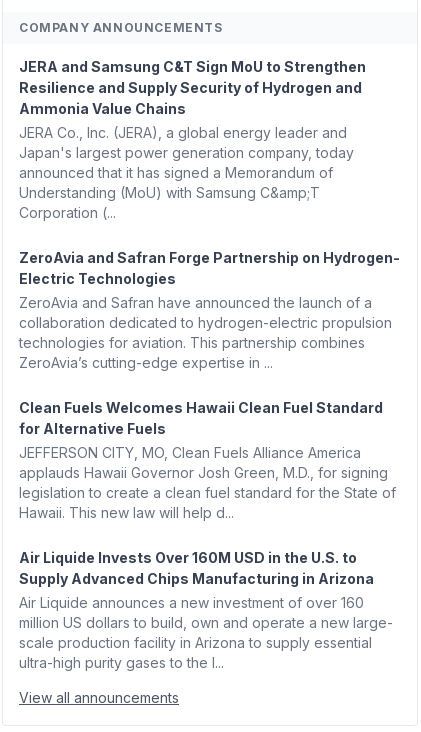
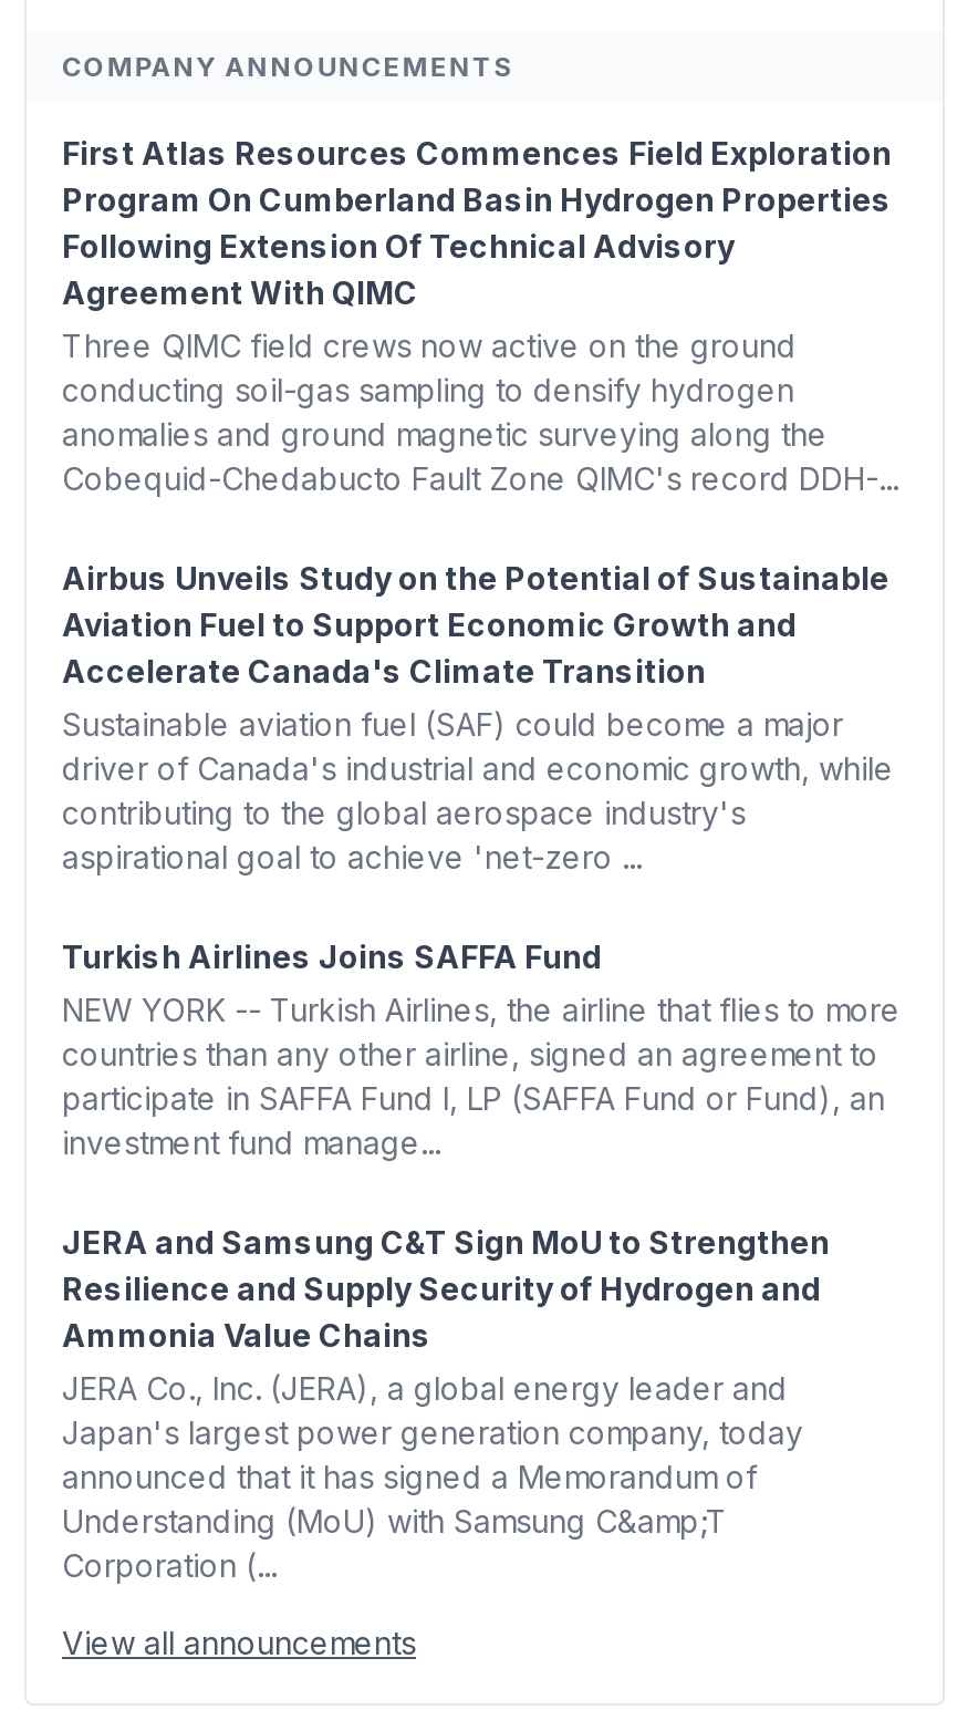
+ First Atlas Resources Commences Field Exploration
+ Program On Cumberland Basin Hydrogen Properties
+ Following Extension Of Technical Advisory
+ Agreement With QIMC
+ Three QIMC field crews now active on the ground
+ conducting soil-gas sampling to densify hydrogen
+ anomalies and ground magnetic surveying along the
+ Cobequid-Chedabucto Fault Zone QIMC's record DDH-...
+ Airbus Unveils Study on the Potential of Sustainable
+ Aviation Fuel to Support Economic Growth and
+ Accelerate Canada's Climate Transition
+ Sustainable aviation fuel (SAF) could become a major
+ driver of Canada's industrial and economic growth, while
+ contributing to the global aerospace industry's
+ aspirational goal to achieve 'net-zero ...
+ Turkish Airlines Joins SAFFA Fund
+ NEW YORK -- Turkish Airlines, the airline that flies to more
+ countries than any other airline, signed an agreement to
+ participate in SAFFA Fund I, LP (SAFFA Fund or Fund), an
+ investment fund manage...

moved down: JERA and Samsung C&T Sign MoU to Strengthen | Resilience and Supply Security of Hydrogen and | Ammonia Value Chains | JERA Co., Inc. (JERA), a global energy leader and | Japan's largest power generation company, today | announced that it has signed a Memorandum of | Understanding (MoU) with Samsung C&amp;T | Corporation (...

- ZeroAvia and Safran Forge Partnership on Hydrogen-
- Electric Technologies
- ZeroAvia and Safran have announced the launch of a
- collaboration dedicated to hydrogen-electric propulsion
- technologies for aviation. This partnership combines
- ZeroAvia’s cutting-edge expertise in ...
- Clean Fuels Welcomes Hawaii Clean Fuel Standard
- for Alternative Fuels
- JEFFERSON CITY, MO, Clean Fuels Alliance America
- applauds Hawaii Governor Josh Green, M.D., for signing
- legislation to create a clean fuel standard for the State of
- Hawaii. This new law will help d...
- Air Liquide Invests Over 160M USD in the U.S. to
- Supply Advanced Chips Manufacturing in Arizona
- Air Liquide announces a new investment of over 160
- million US dollars to build, own and operate a new large-
- scale production facility in Arizona to supply essential
- ultra-high purity gases to the l...
